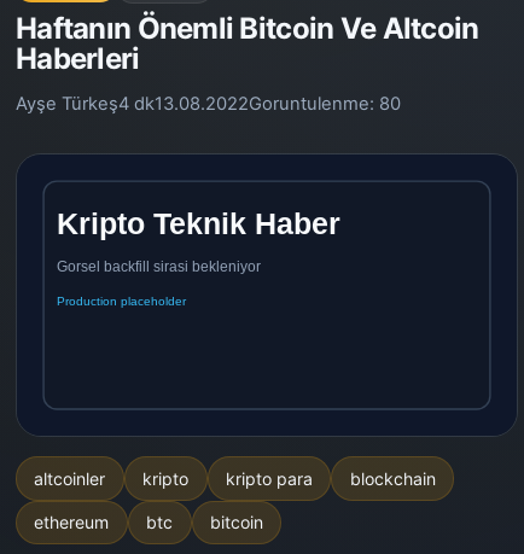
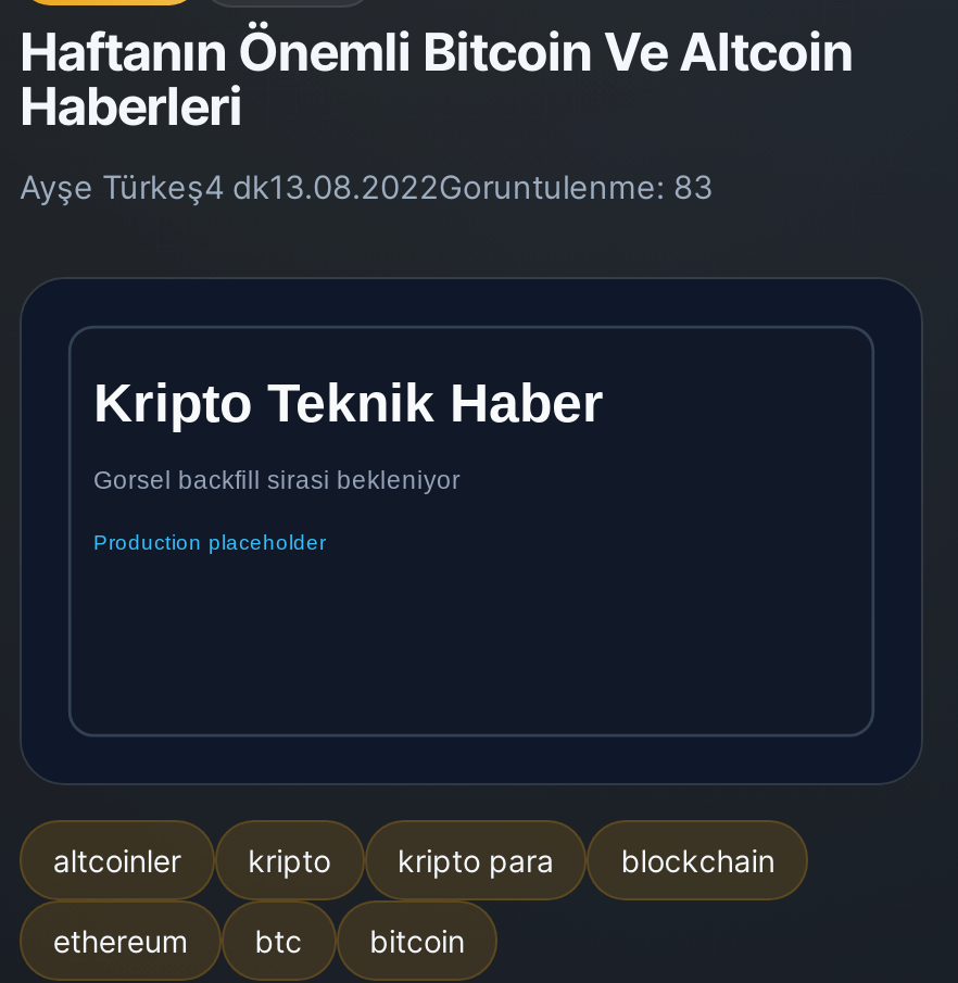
- Ayşe Türkeş4 dk13.08.2022Goruntulenme: 80
+ Ayşe Türkeş4 dk13.08.2022Goruntulenme: 83
